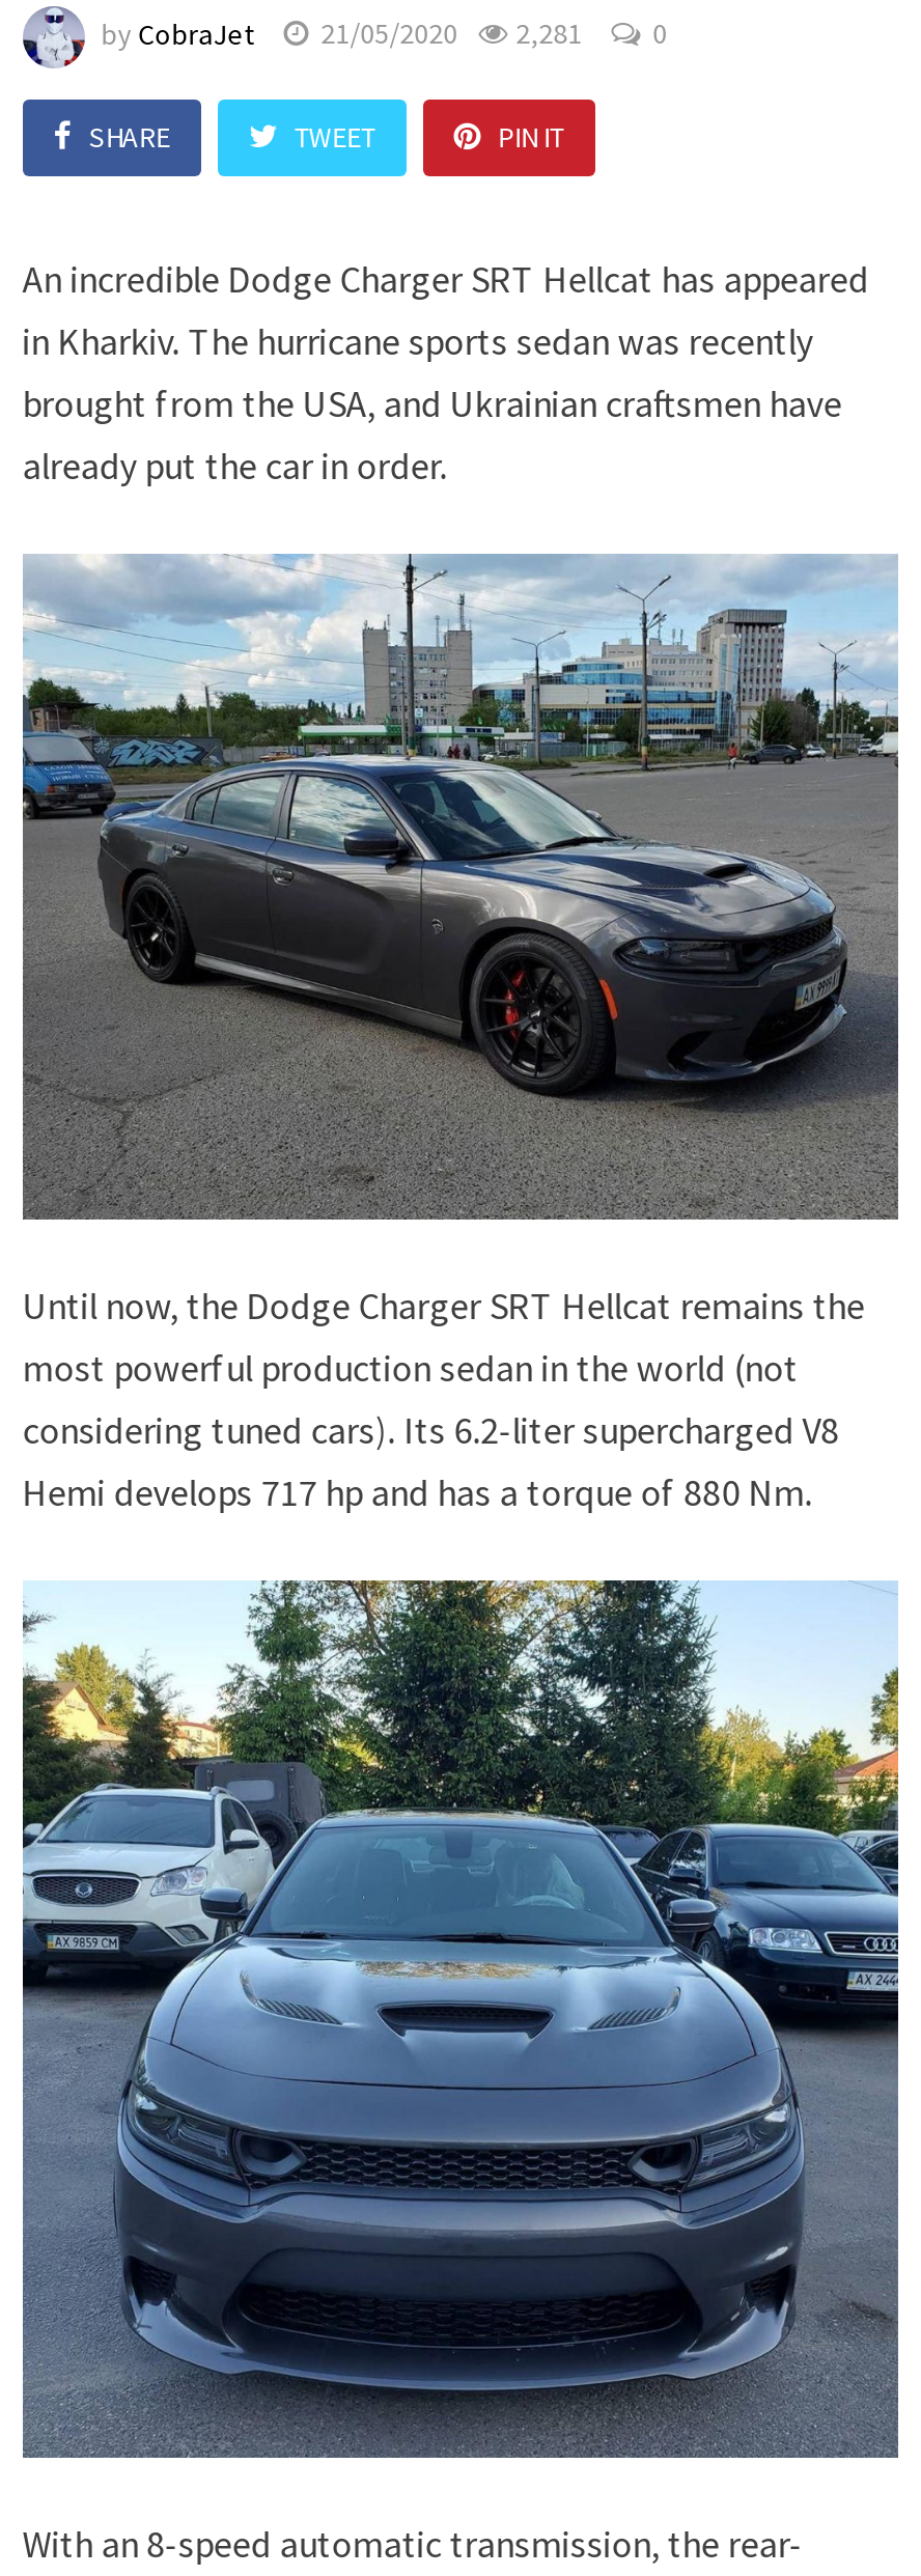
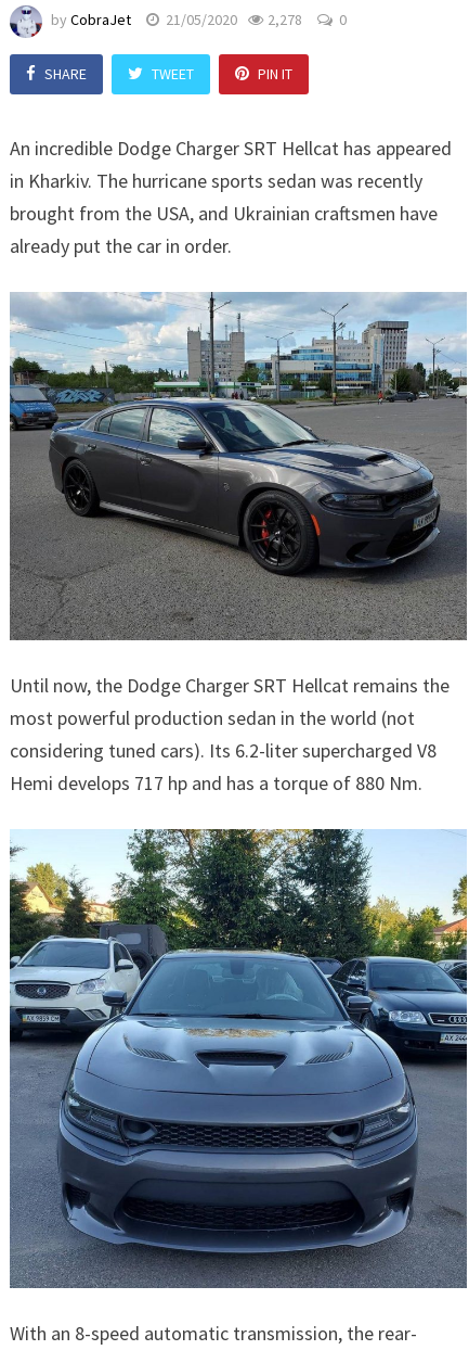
- by CobraJet 21/05/2020 2,281 0
+ by CobraJet 21/05/2020 2,278 0
